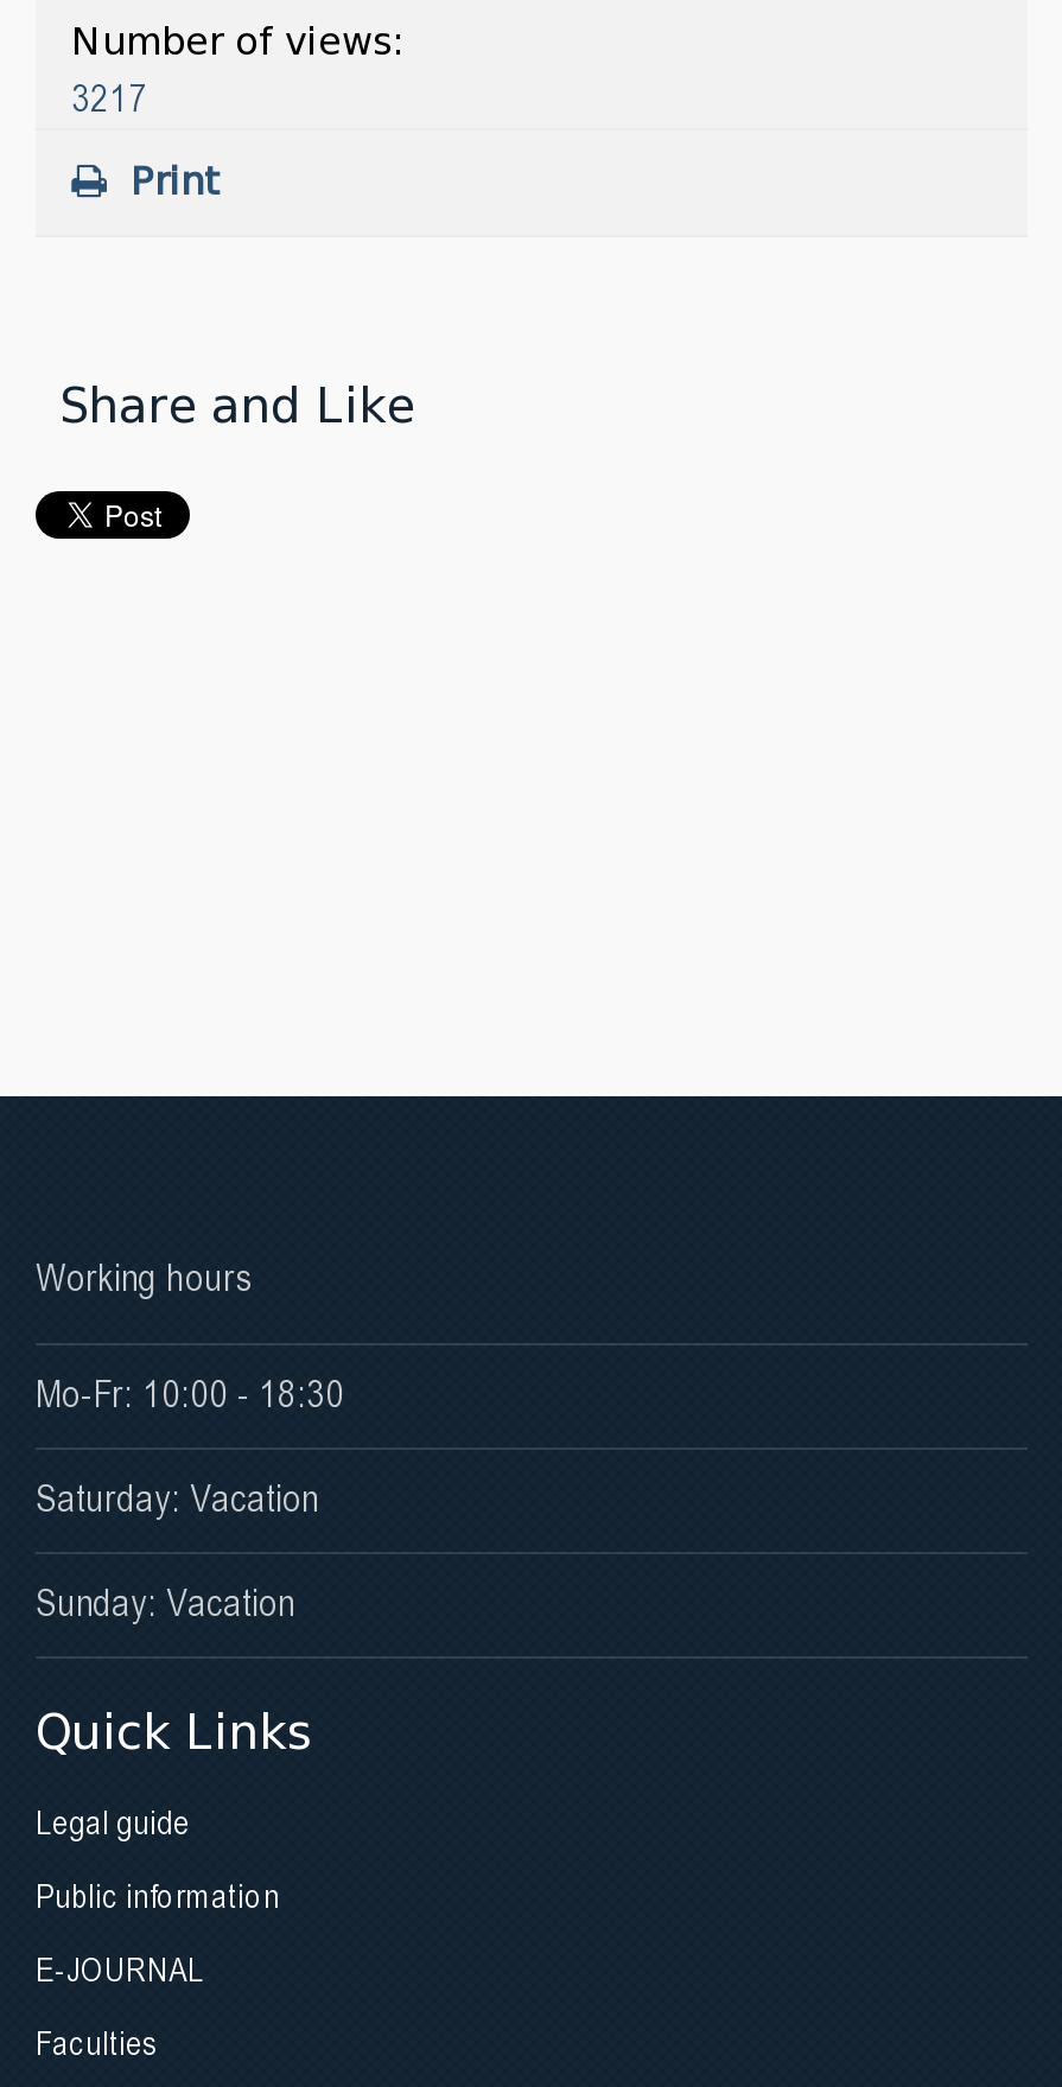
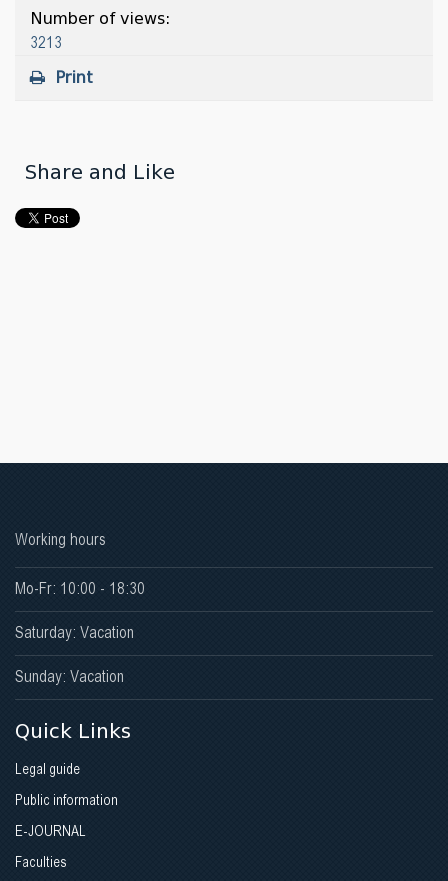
- 3217
+ 3213
